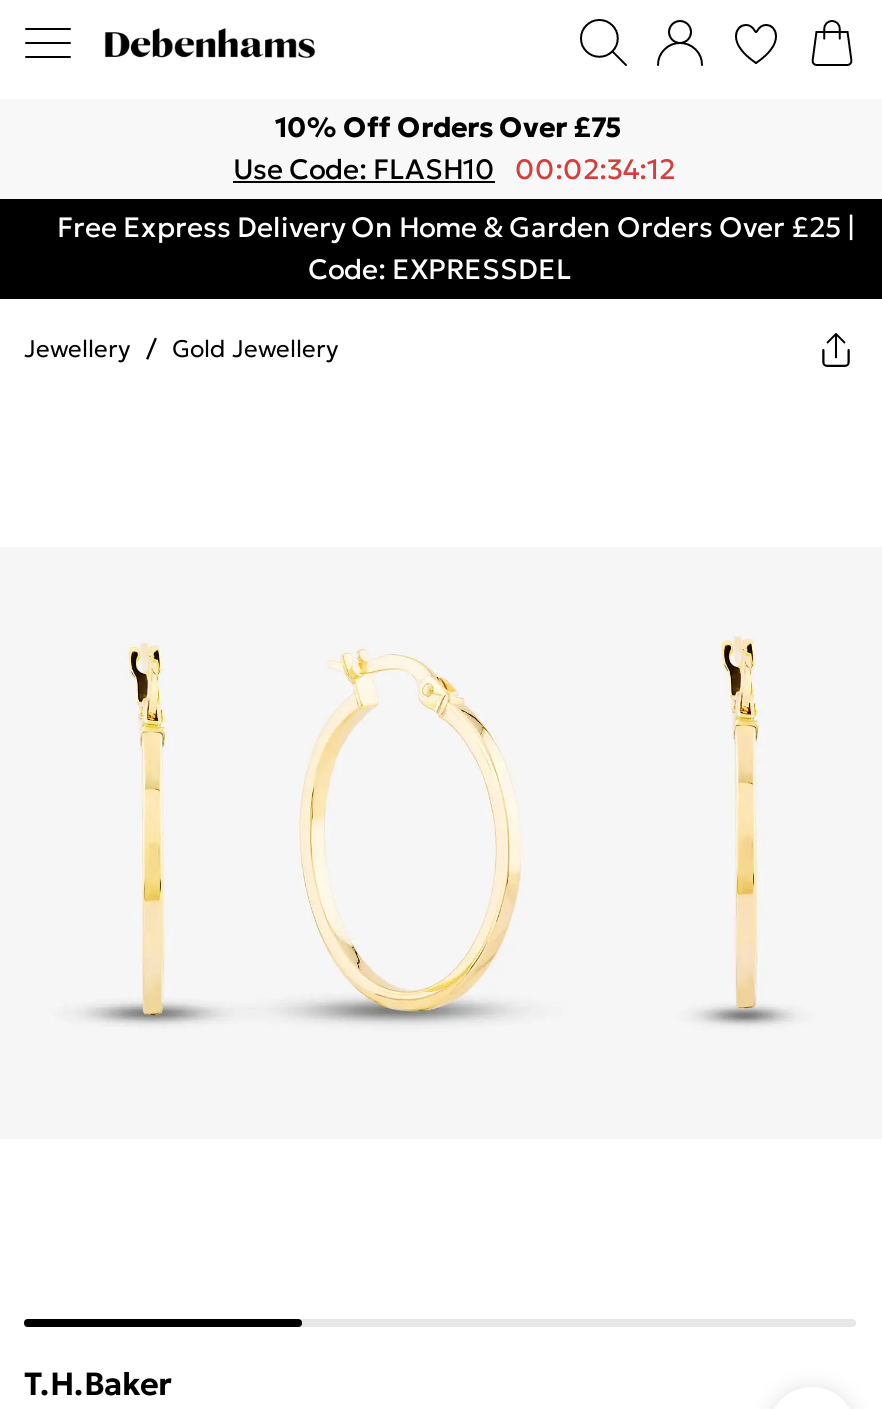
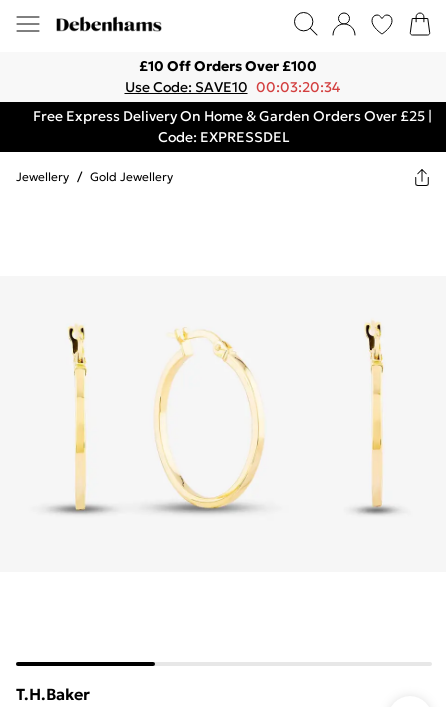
- 10% Off Orders Over £75
+ £10 Off Orders Over £100

- Use Code: FLASH10 00:02:34:12
+ Use Code: SAVE10 00:03:20:34
